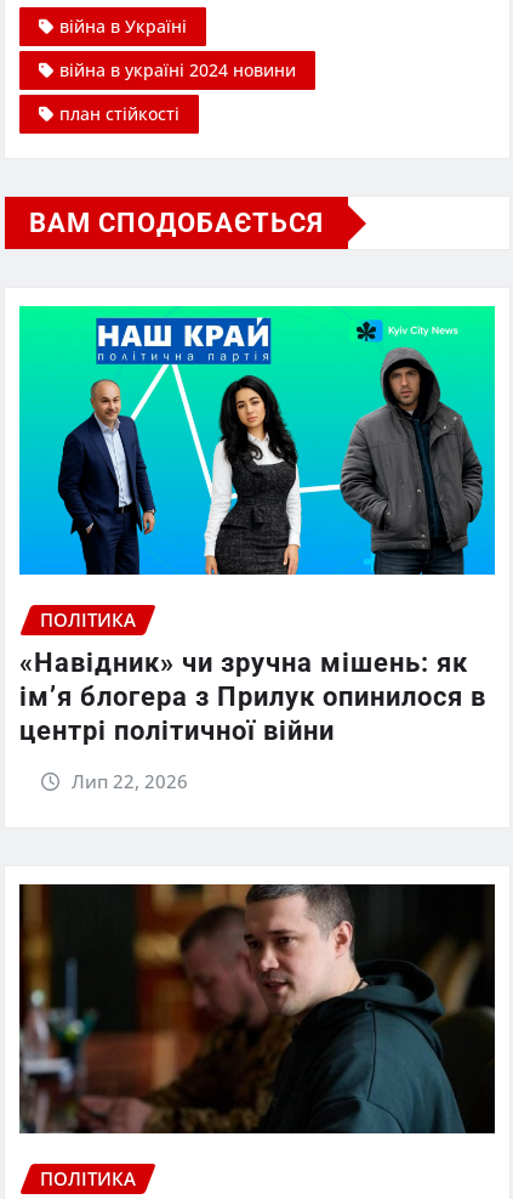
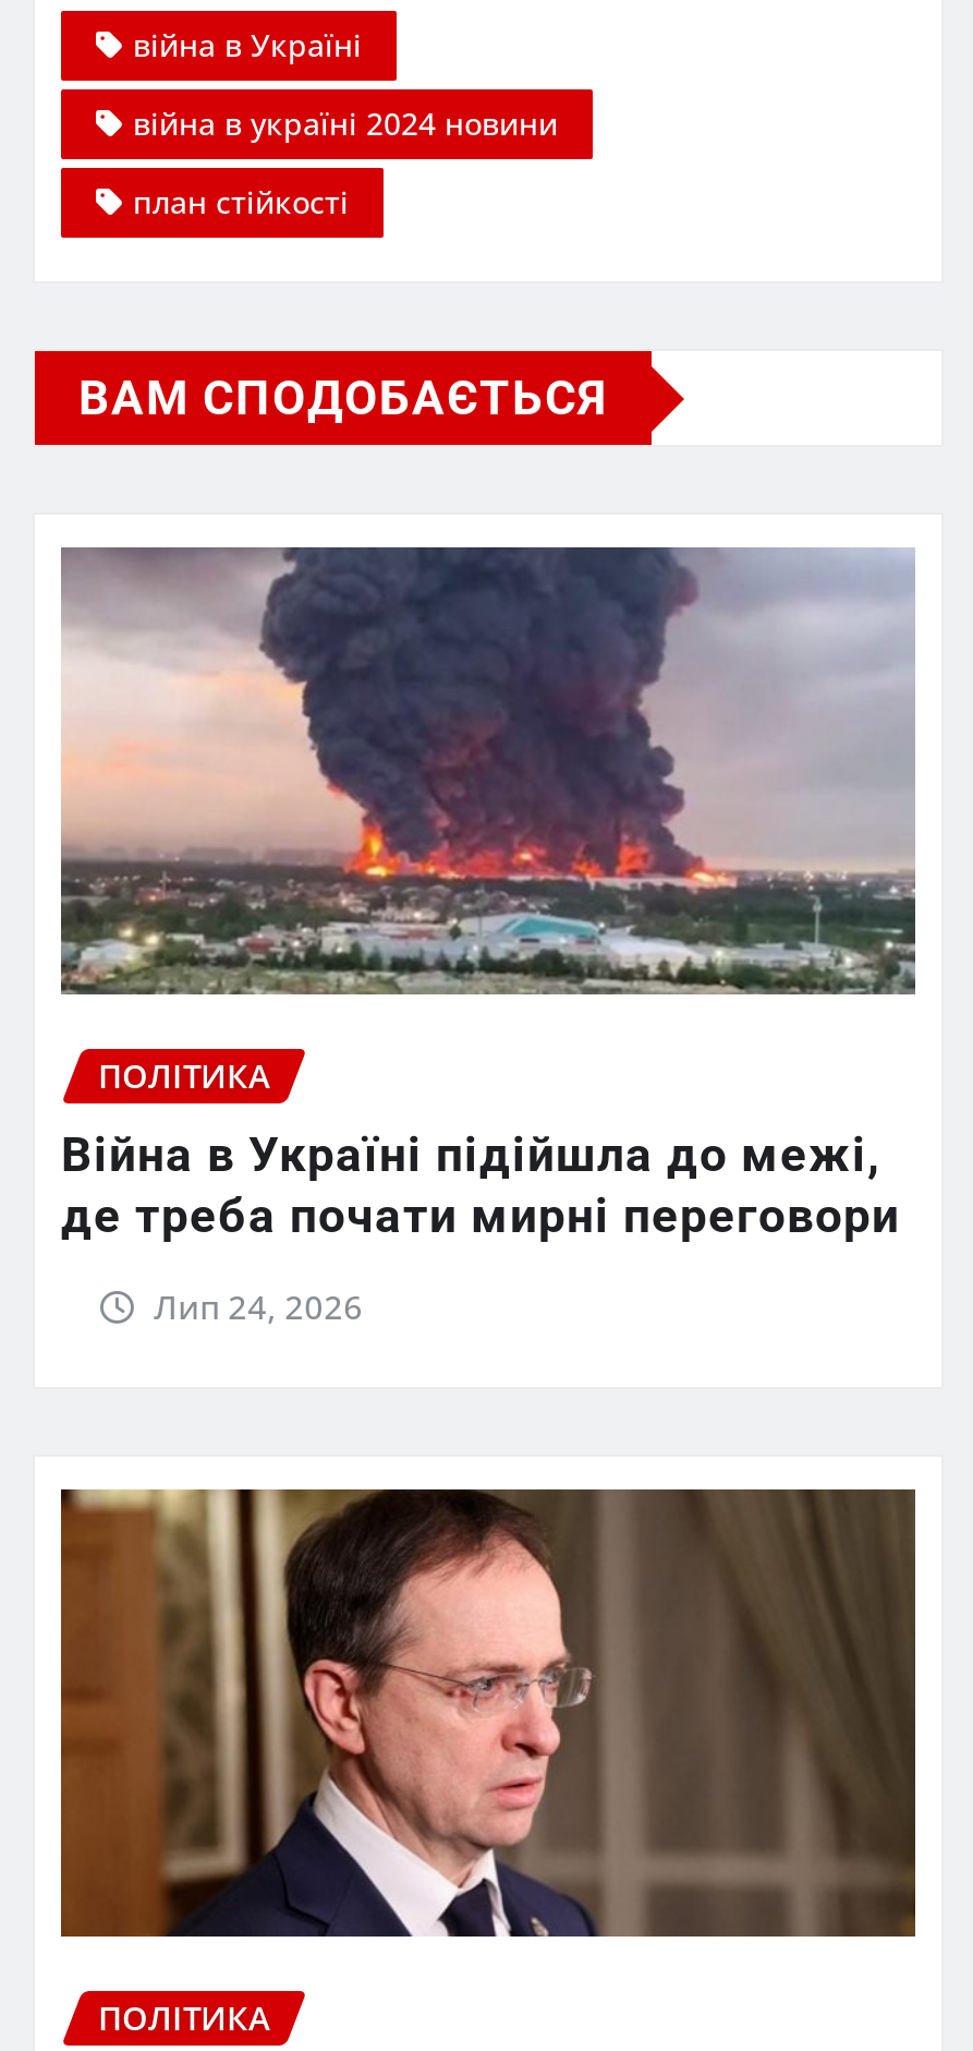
- [image]
+ [image]

- «Навідник» чи зручна мішень: як
- ім’я блогера з Прилук опинилося в
- центрі політичної війни
+ Війна в Україні підійшла до межі,
+ де треба почати мирні переговори

- Лип 22, 2026
+ Лип 24, 2026

- [image]
+ [image]
